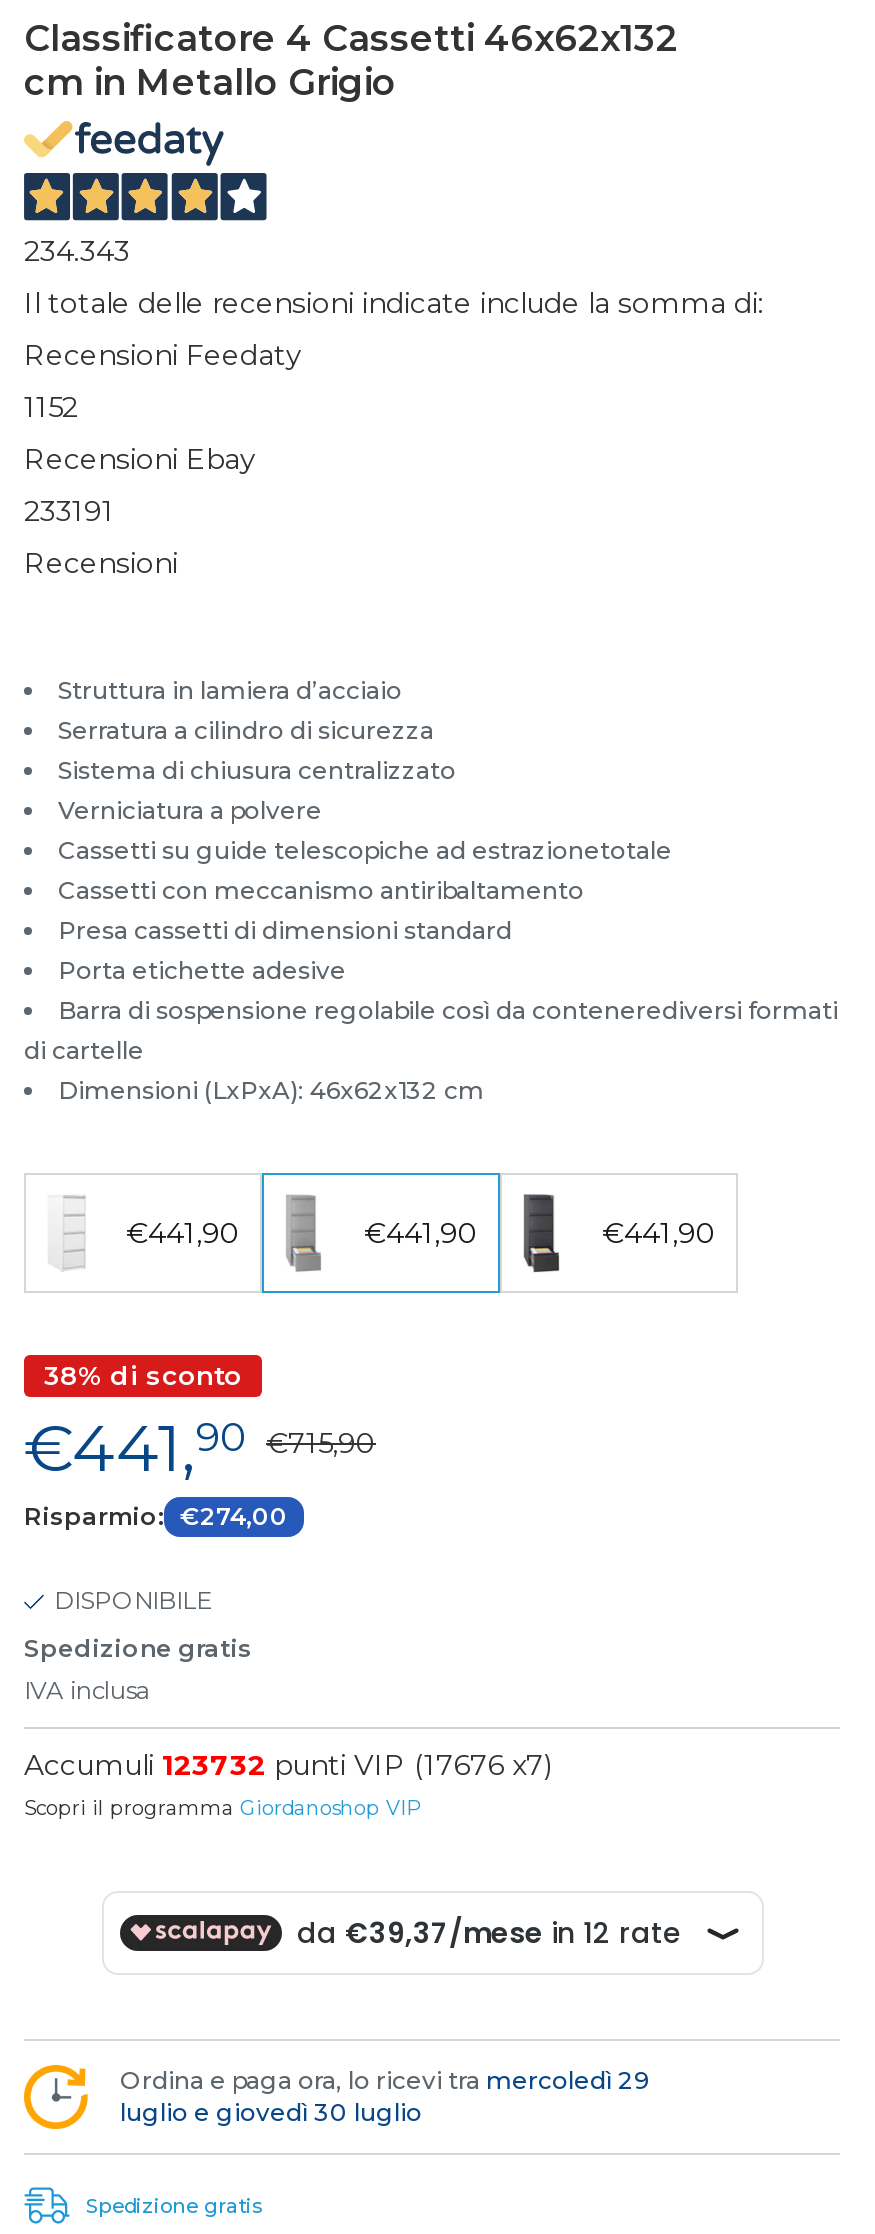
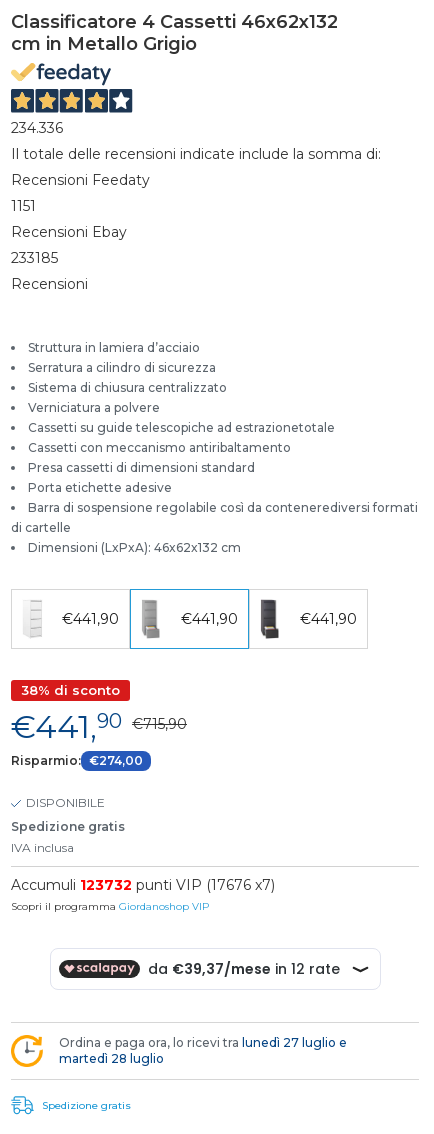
- 234.343
+ 234.336

- 1152
+ 1151

- 233191
+ 233185

- Ordina e paga ora, lo ricevi tra mercoledì 29
- luglio e giovedì 30 luglio
+ Ordina e paga ora, lo ricevi tra lunedì 27 luglio e
+ martedì 28 luglio
